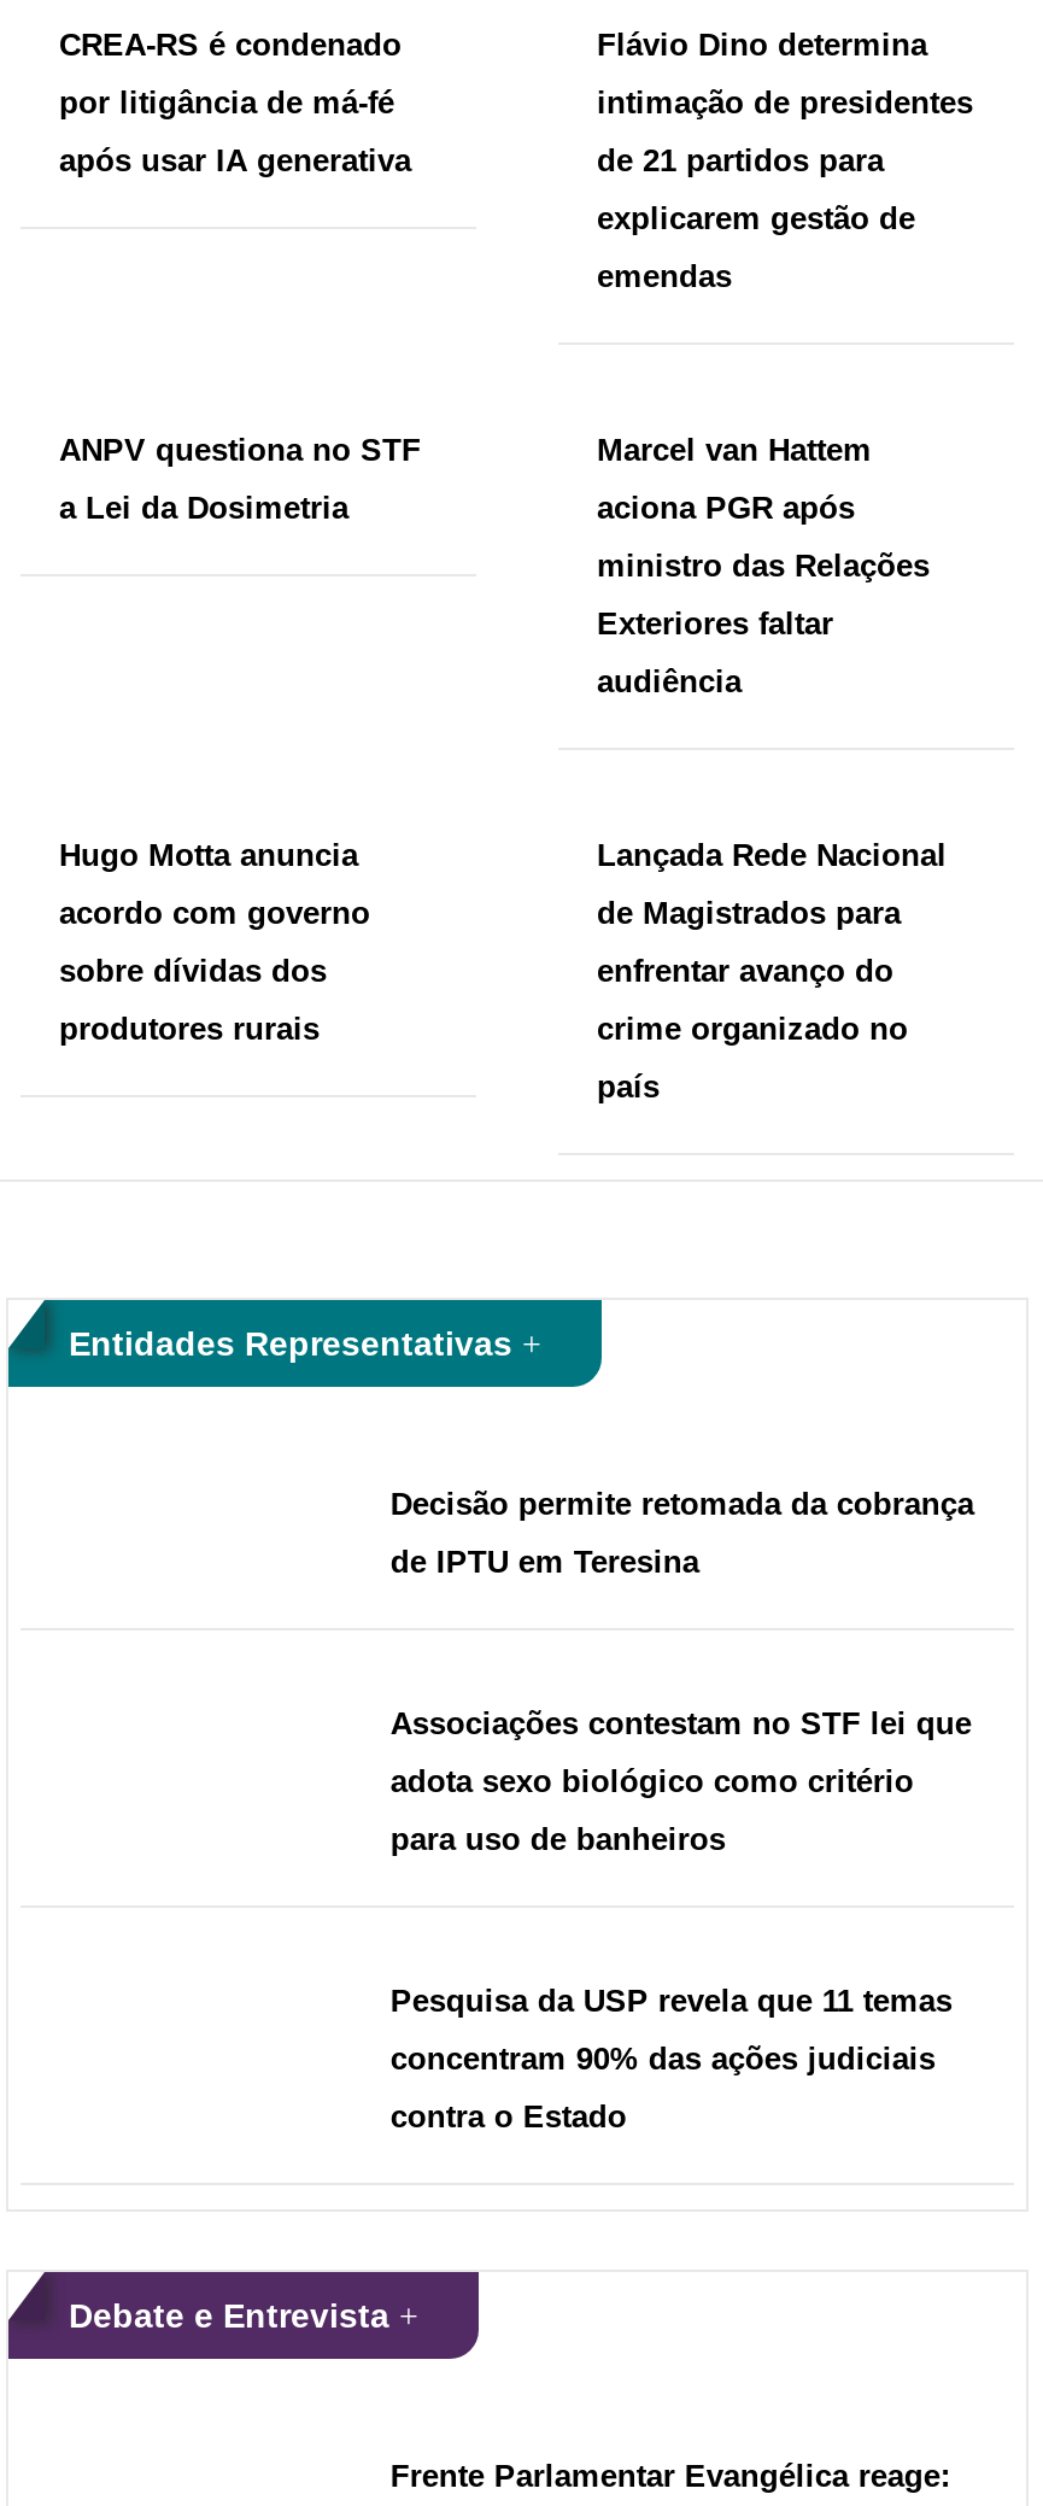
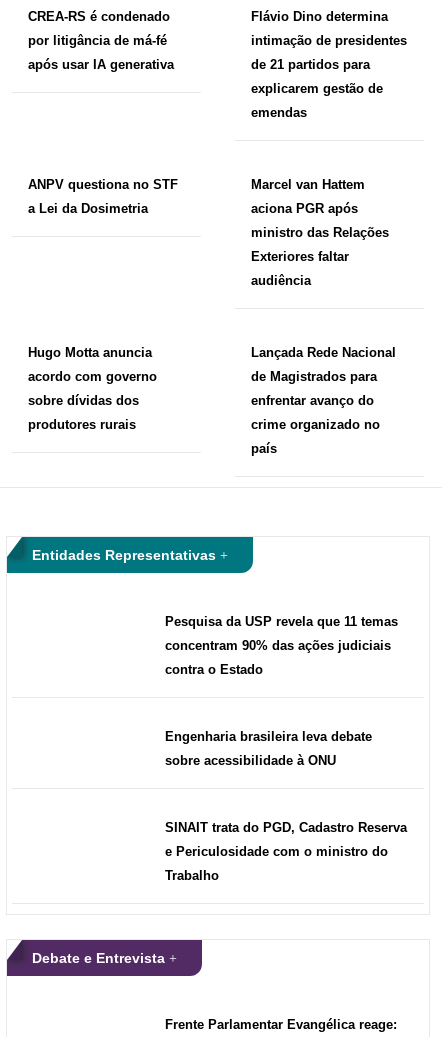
- Decisão permite retomada da cobrança
- de IPTU em Teresina

- Associações contestam no STF lei que
- adota sexo biológico como critério
- para uso de banheiros

moved up: Pesquisa da USP revela que 11 temas | concentram 90% das ações judiciais | contra o Estado

+ Engenharia brasileira leva debate
+ sobre acessibilidade à ONU

+ SINAIT trata do PGD, Cadastro Reserva
+ e Periculosidade com o ministro do
+ Trabalho
